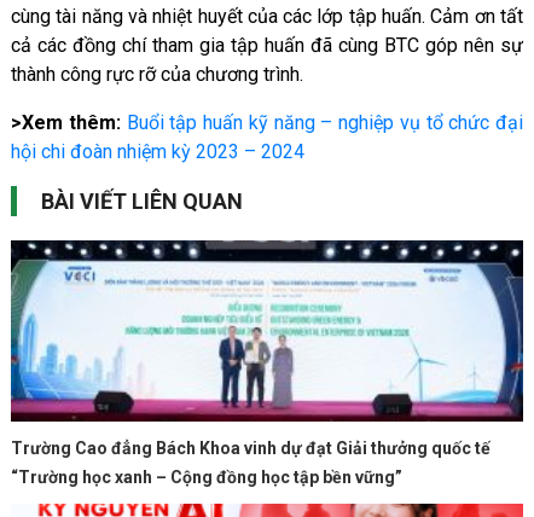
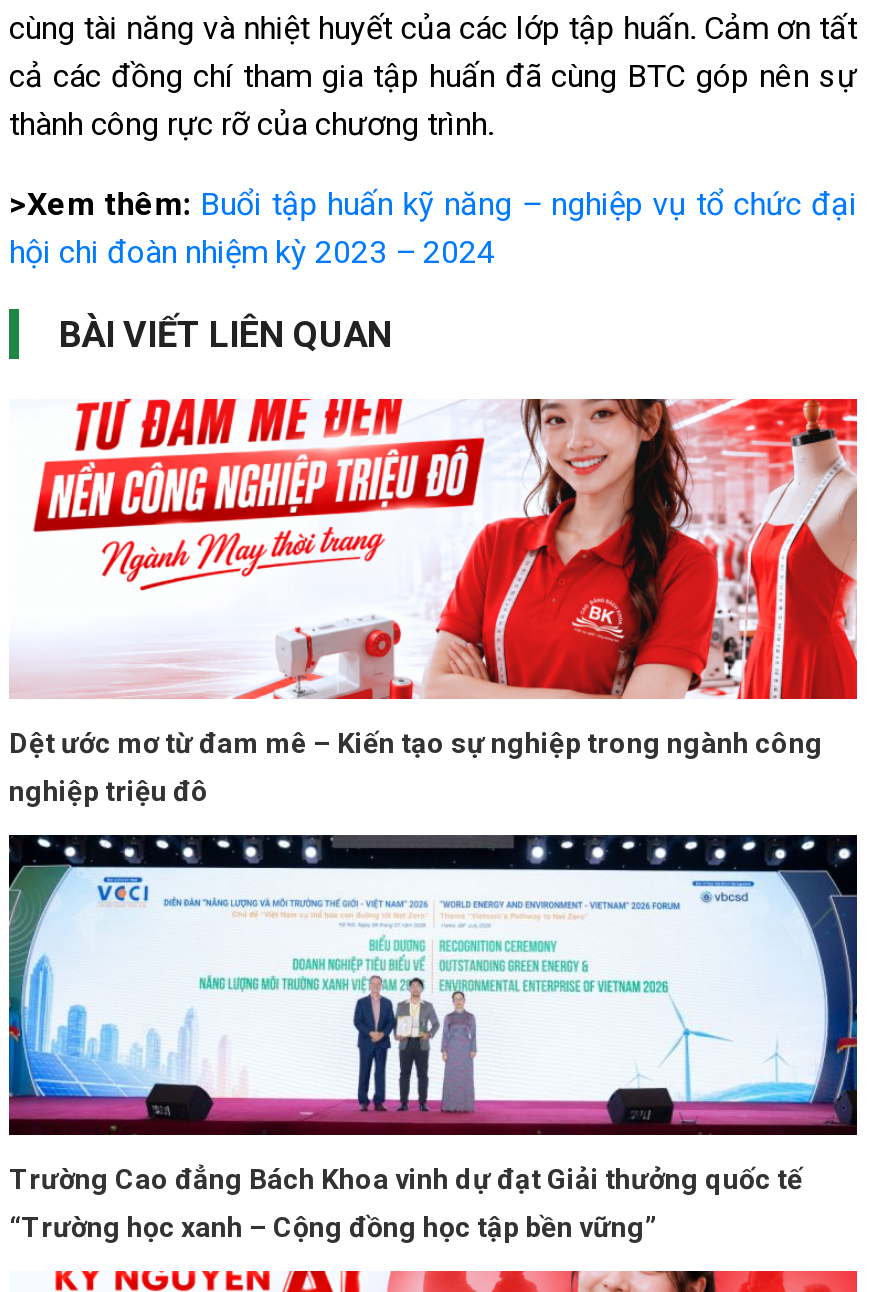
+ [image]
+ Dệt ước mơ từ đam mê – Kiến tạo sự nghiệp trong ngành công
+ nghiệp triệu đô
